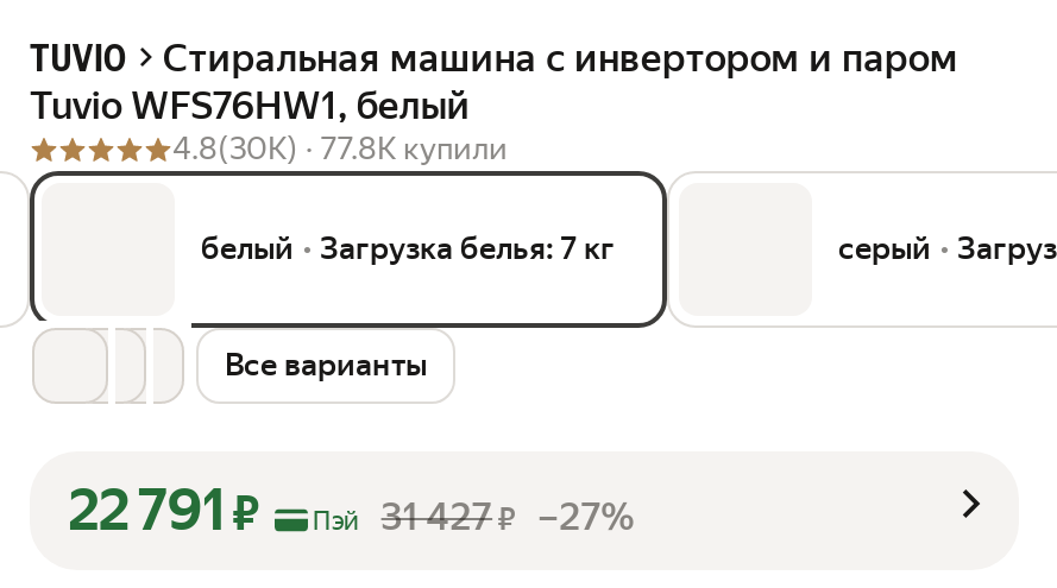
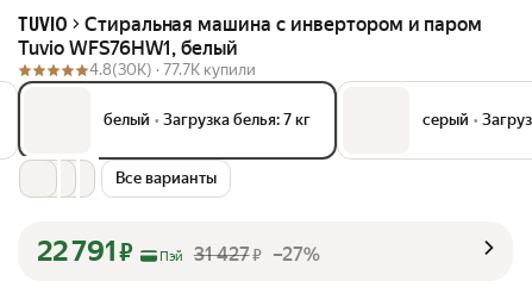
- 4.8(30K) · 77.8K купили
+ 4.8(30K) · 77.7K купили
